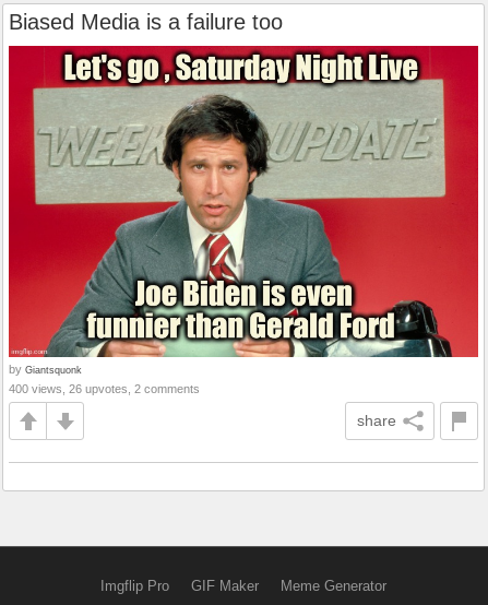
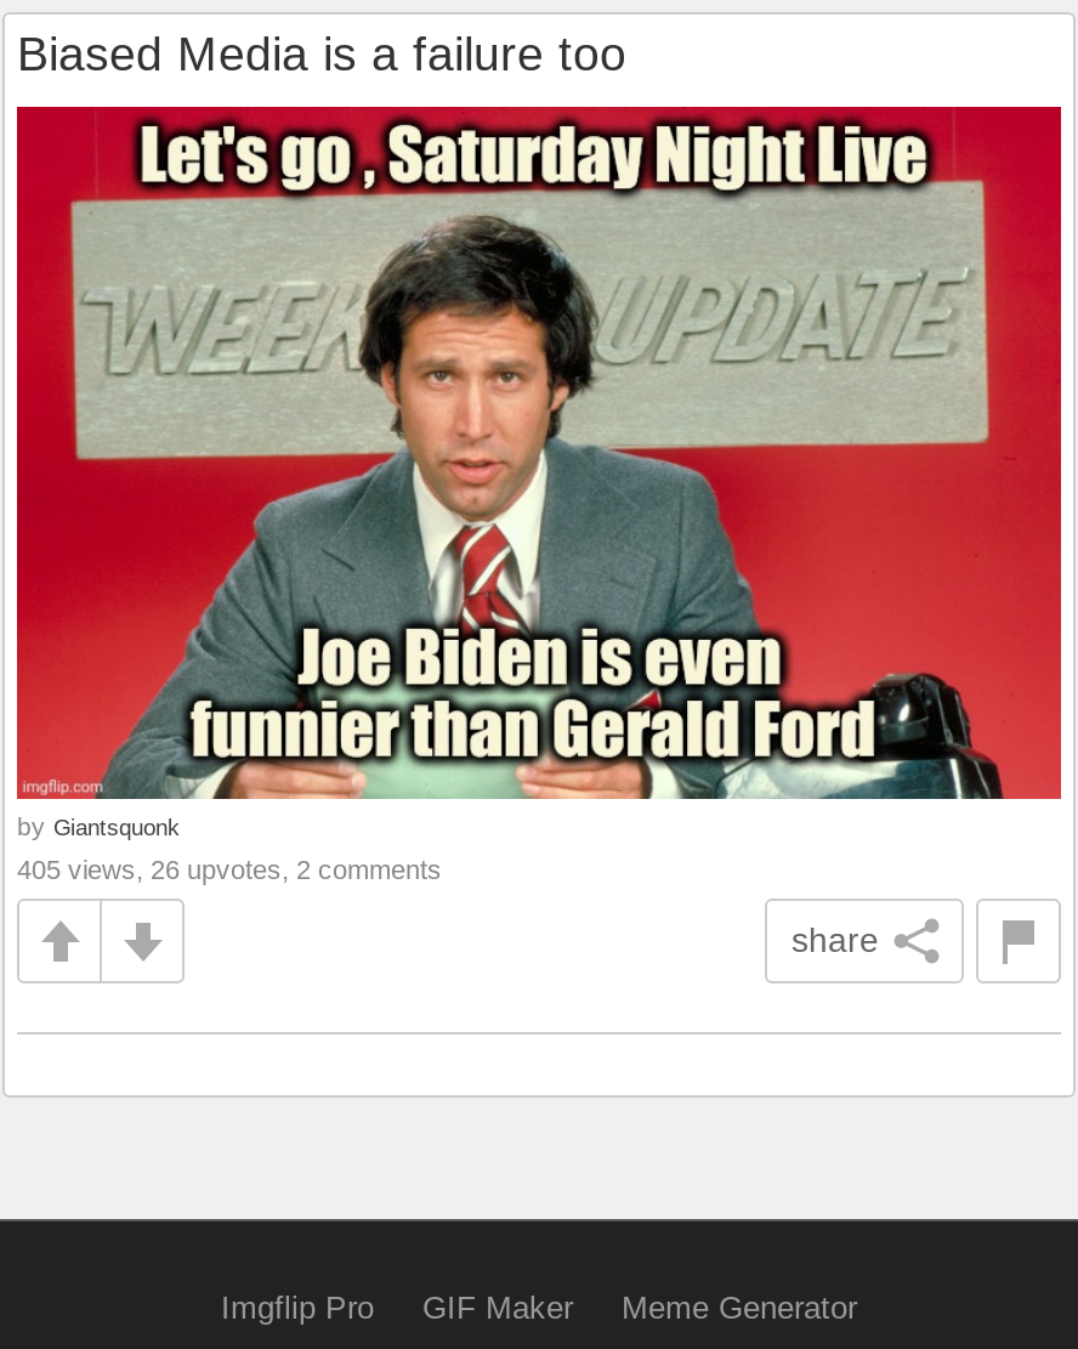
- 400 views, 26 upvotes, 2 comments
+ 405 views, 26 upvotes, 2 comments
